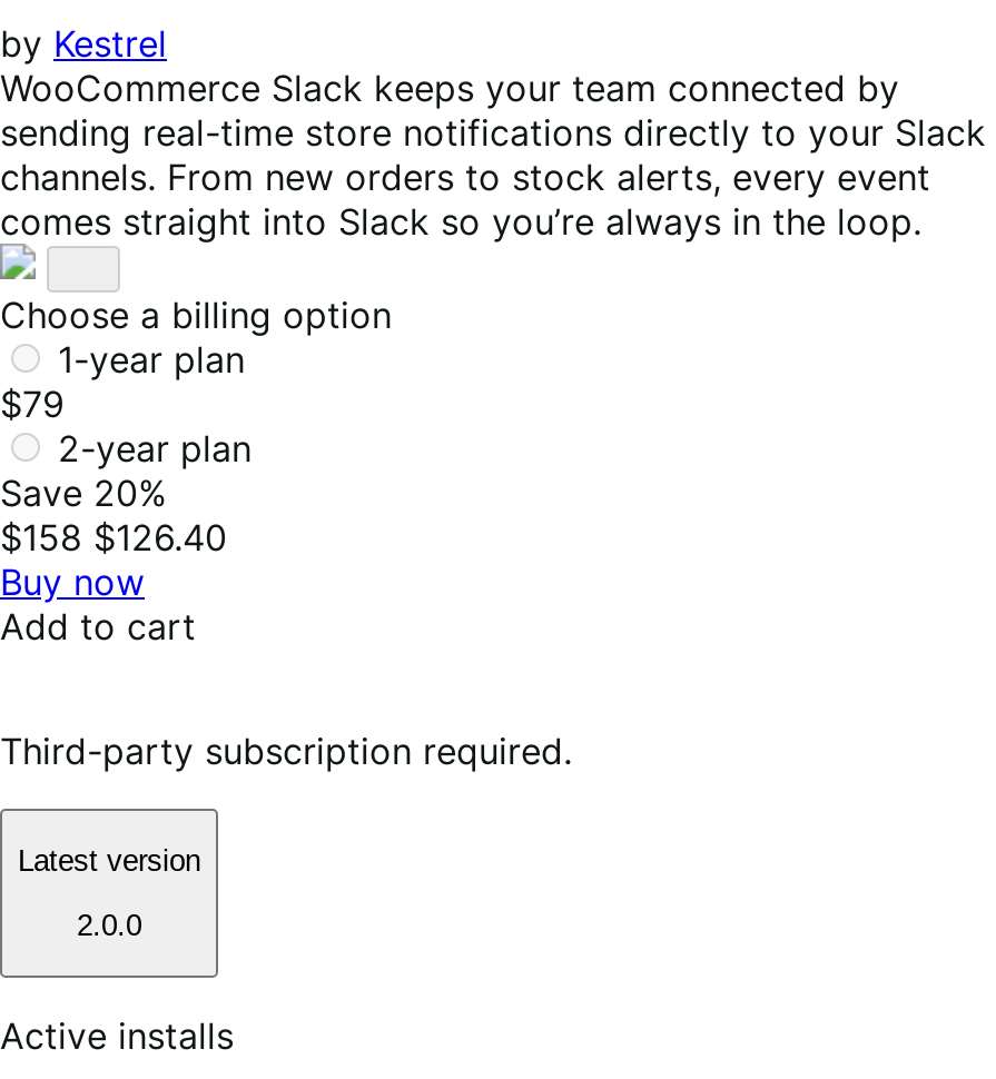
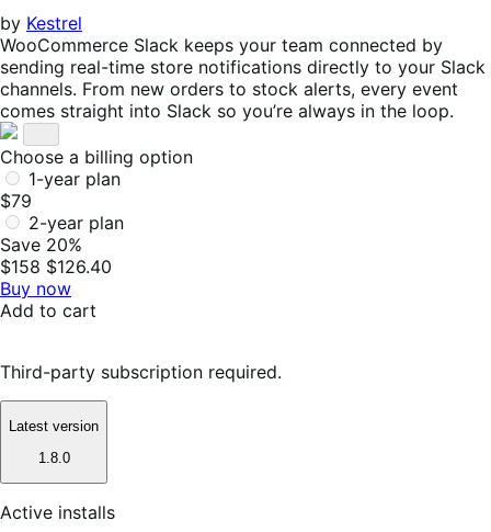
- 2.0.0
+ 1.8.0
